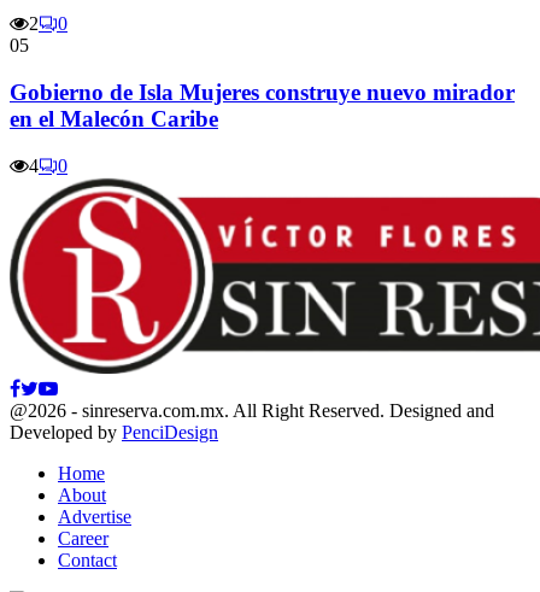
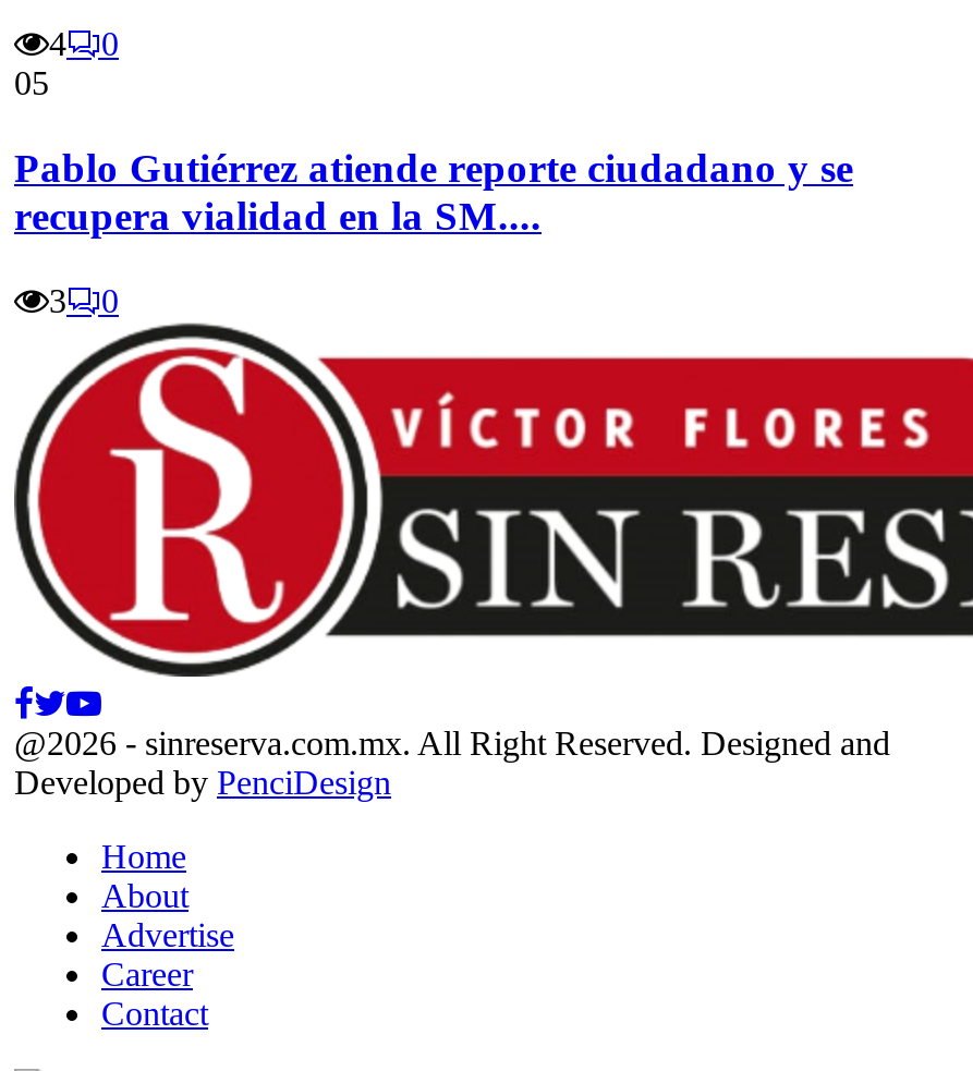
- 2
+ 4

- Gobierno de Isla Mujeres construye nuevo mirador
- en el Malecón Caribe
+ Pablo Gutiérrez atiende reporte ciudadano y se
+ recupera vialidad en la SM....

- 4
+ 3
